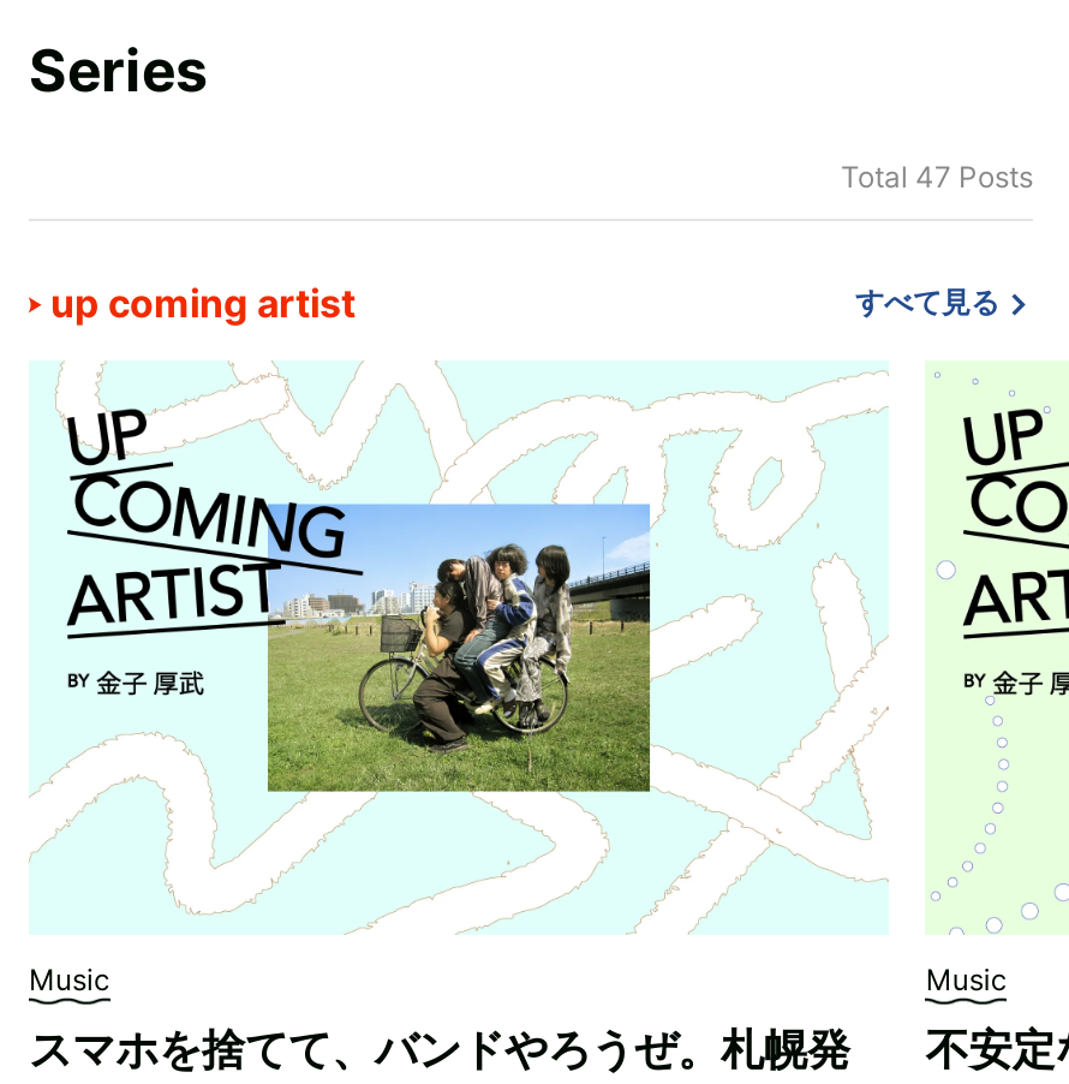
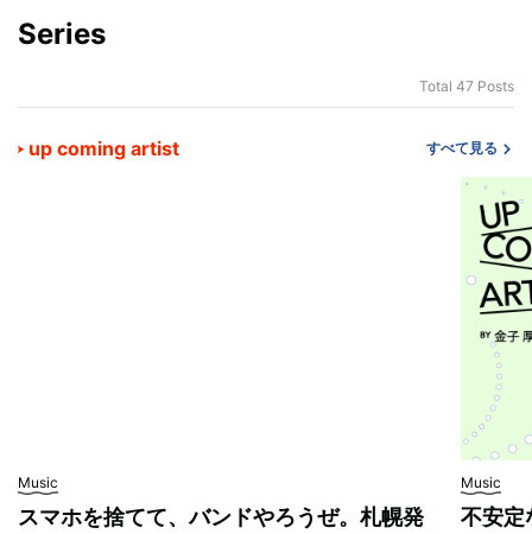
- [image]
